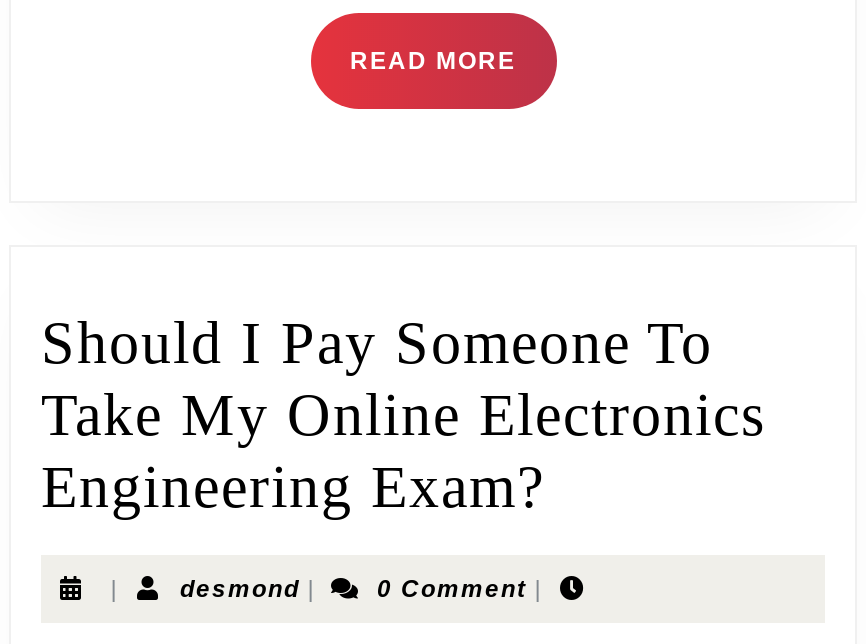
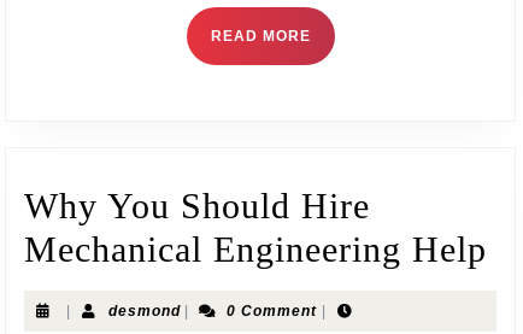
- Should I Pay Someone To
- Take My Online Electronics
- Engineering Exam?
+ Why You Should Hire
+ Mechanical Engineering Help
